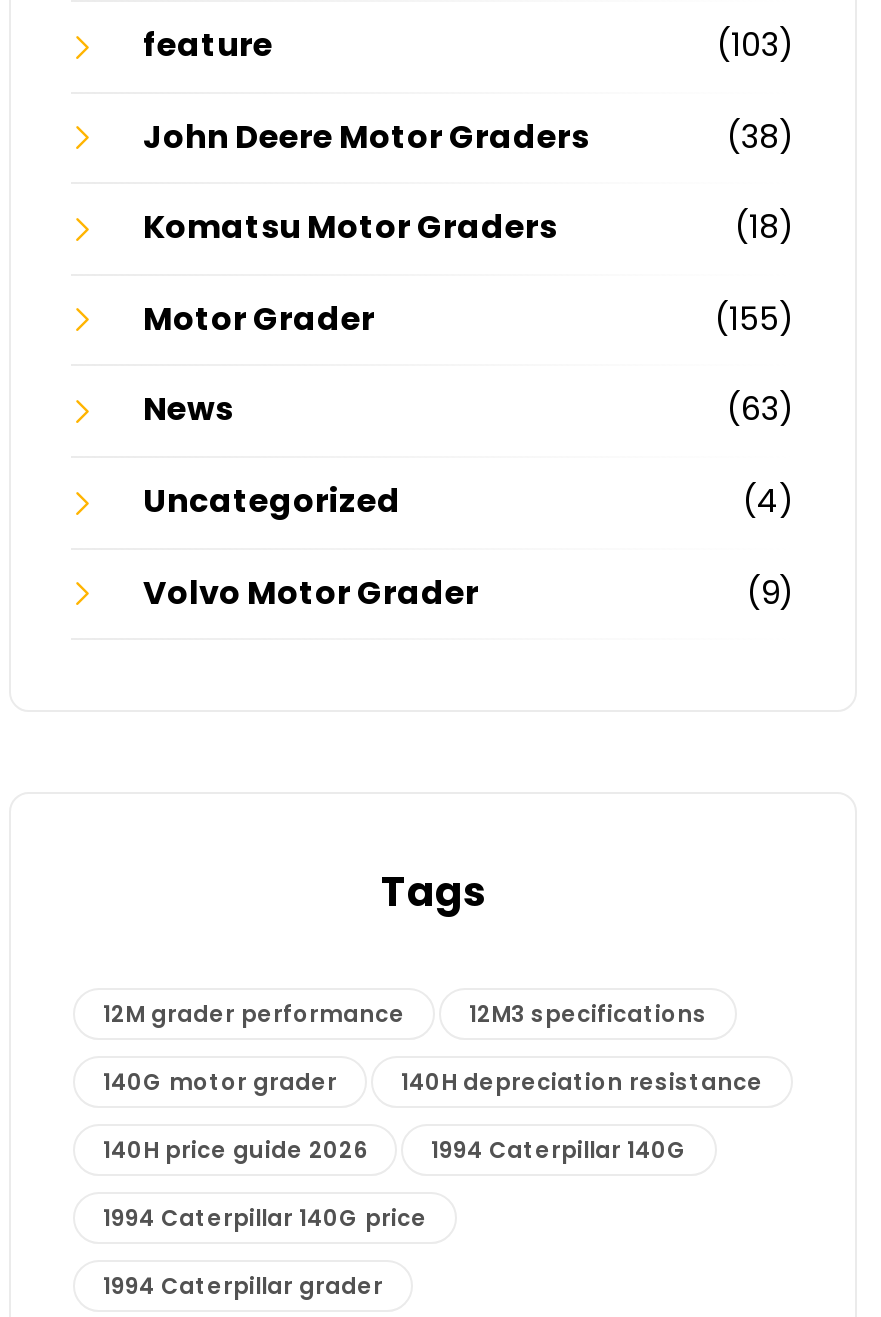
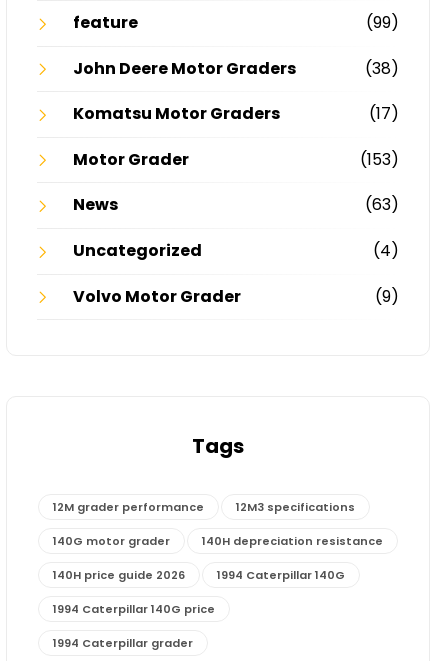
- (103)
+ (99)

- (18)
+ (17)

- (155)
+ (153)
